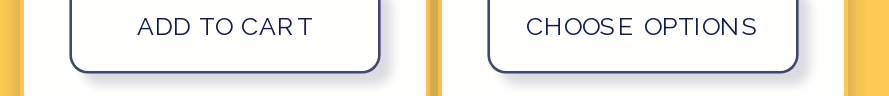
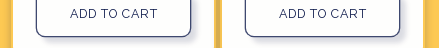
- CHOOSE OPTIONS
+ ADD TO CART
